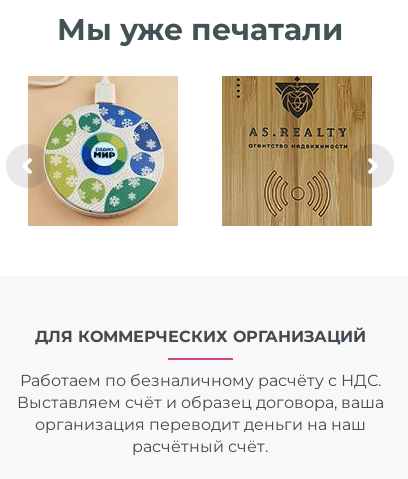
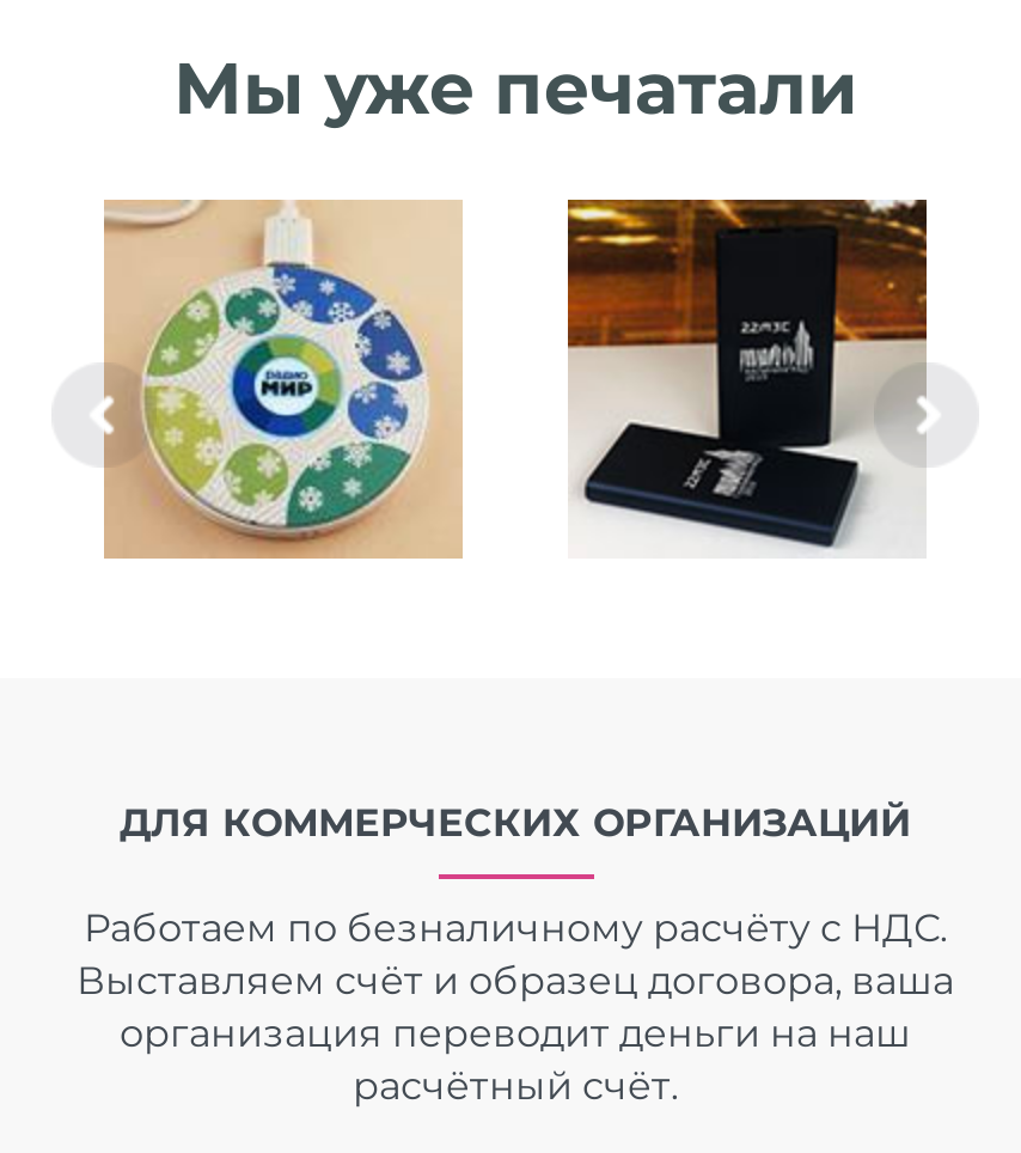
- [image]
+ [image]
